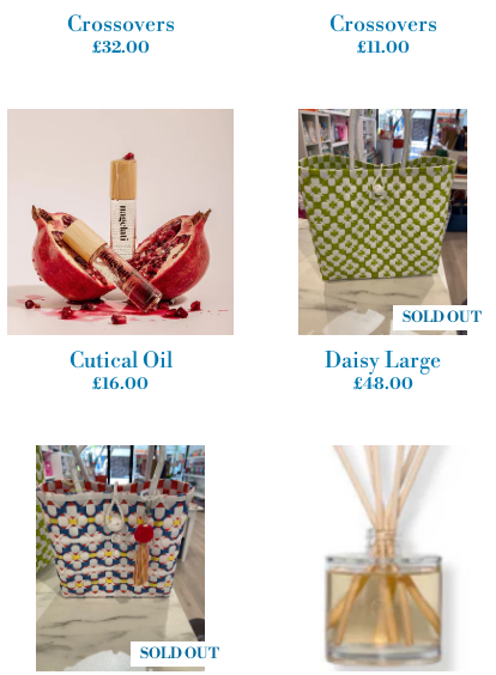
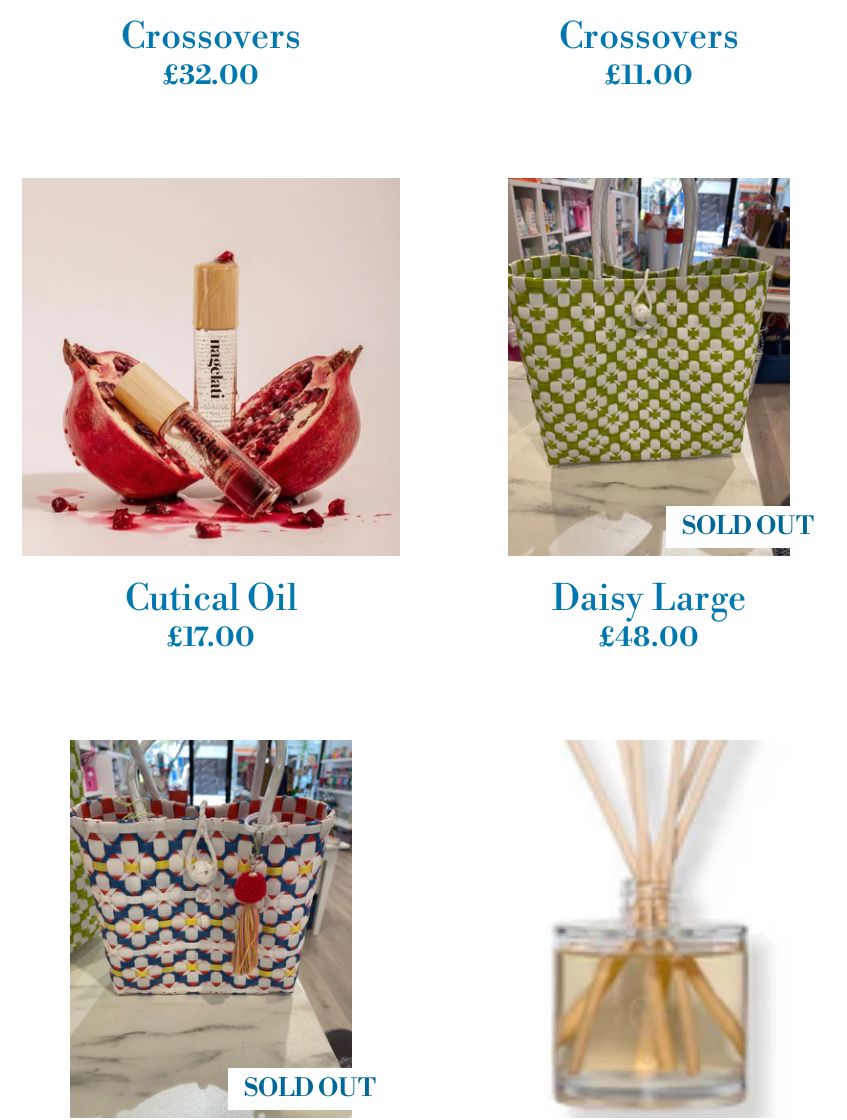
- £16.00
+ £17.00
